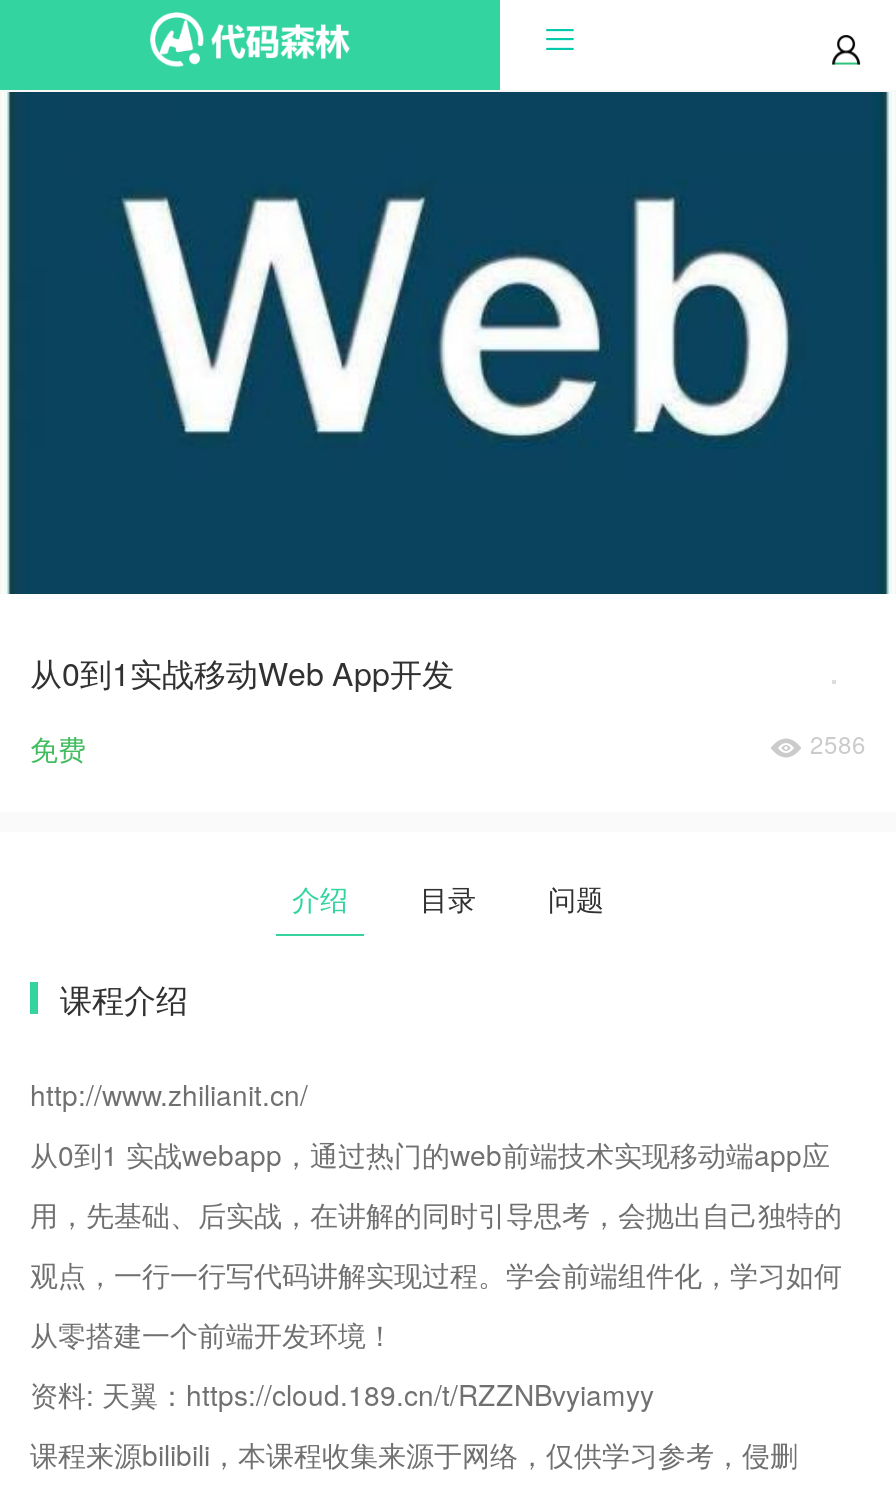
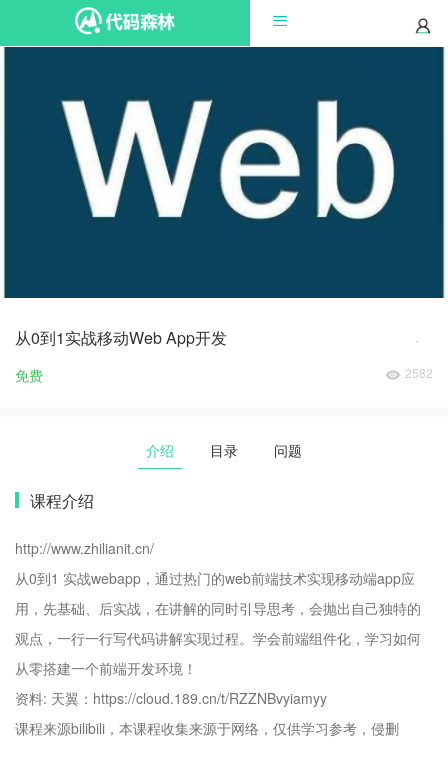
- 2586
+ 2582
